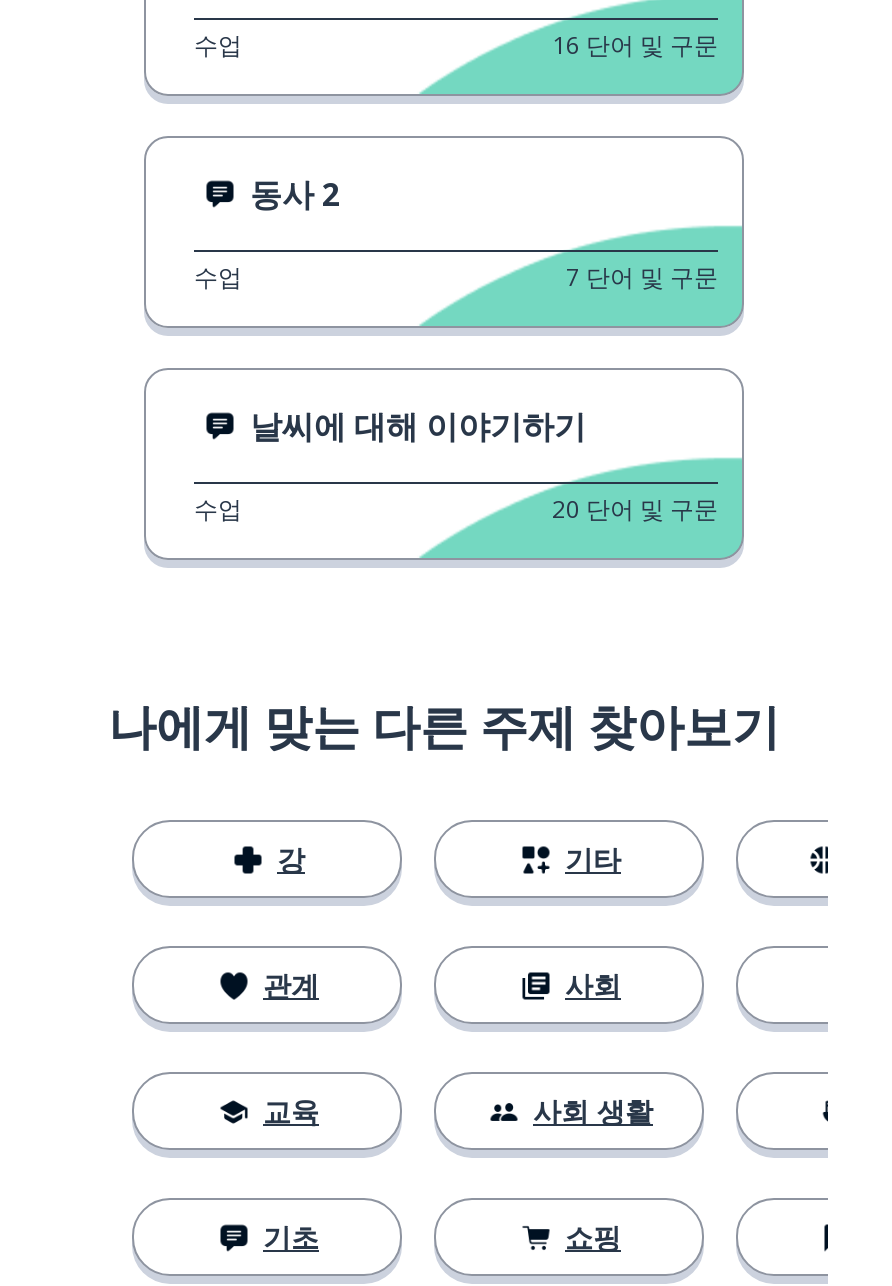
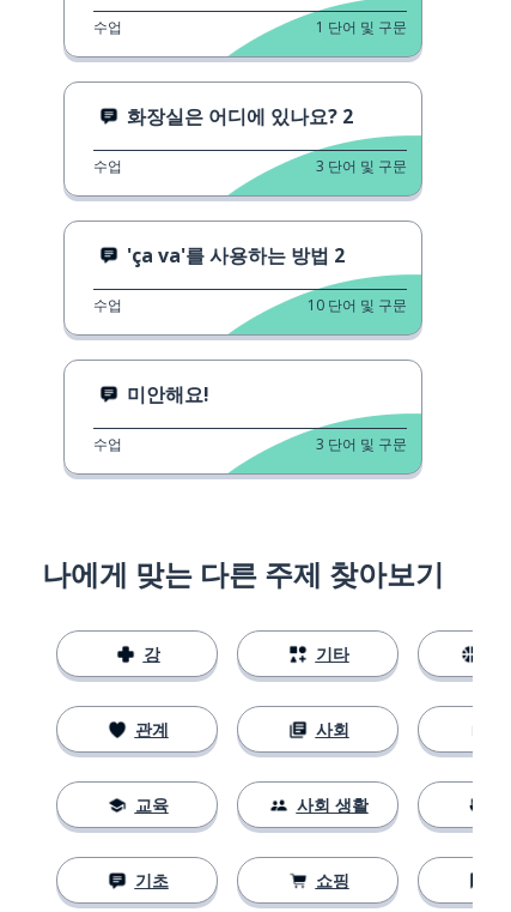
- 16 단어 및 구문
+ 1 단어 및 구문

- 동사 2
+ 화장실은 어디에 있나요? 2

- 7 단어 및 구문
+ 3 단어 및 구문

- 날씨에 대해 이야기하기
+ 'ça va'를 사용하는 방법 2

- 20 단어 및 구문
+ 10 단어 및 구문
+ 미안해요!
+ 수업
+ 3 단어 및 구문
